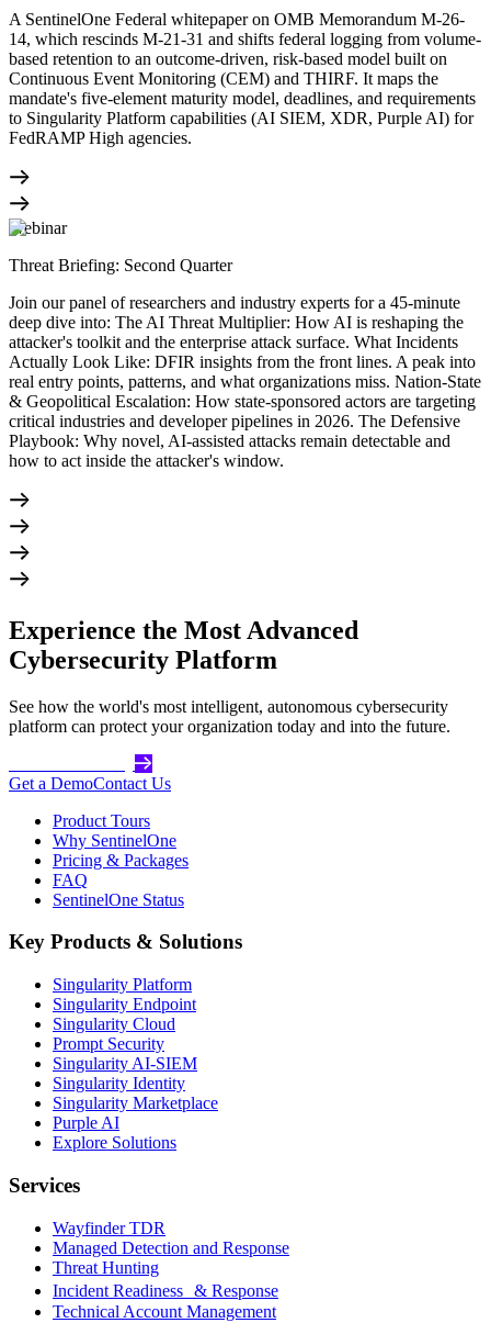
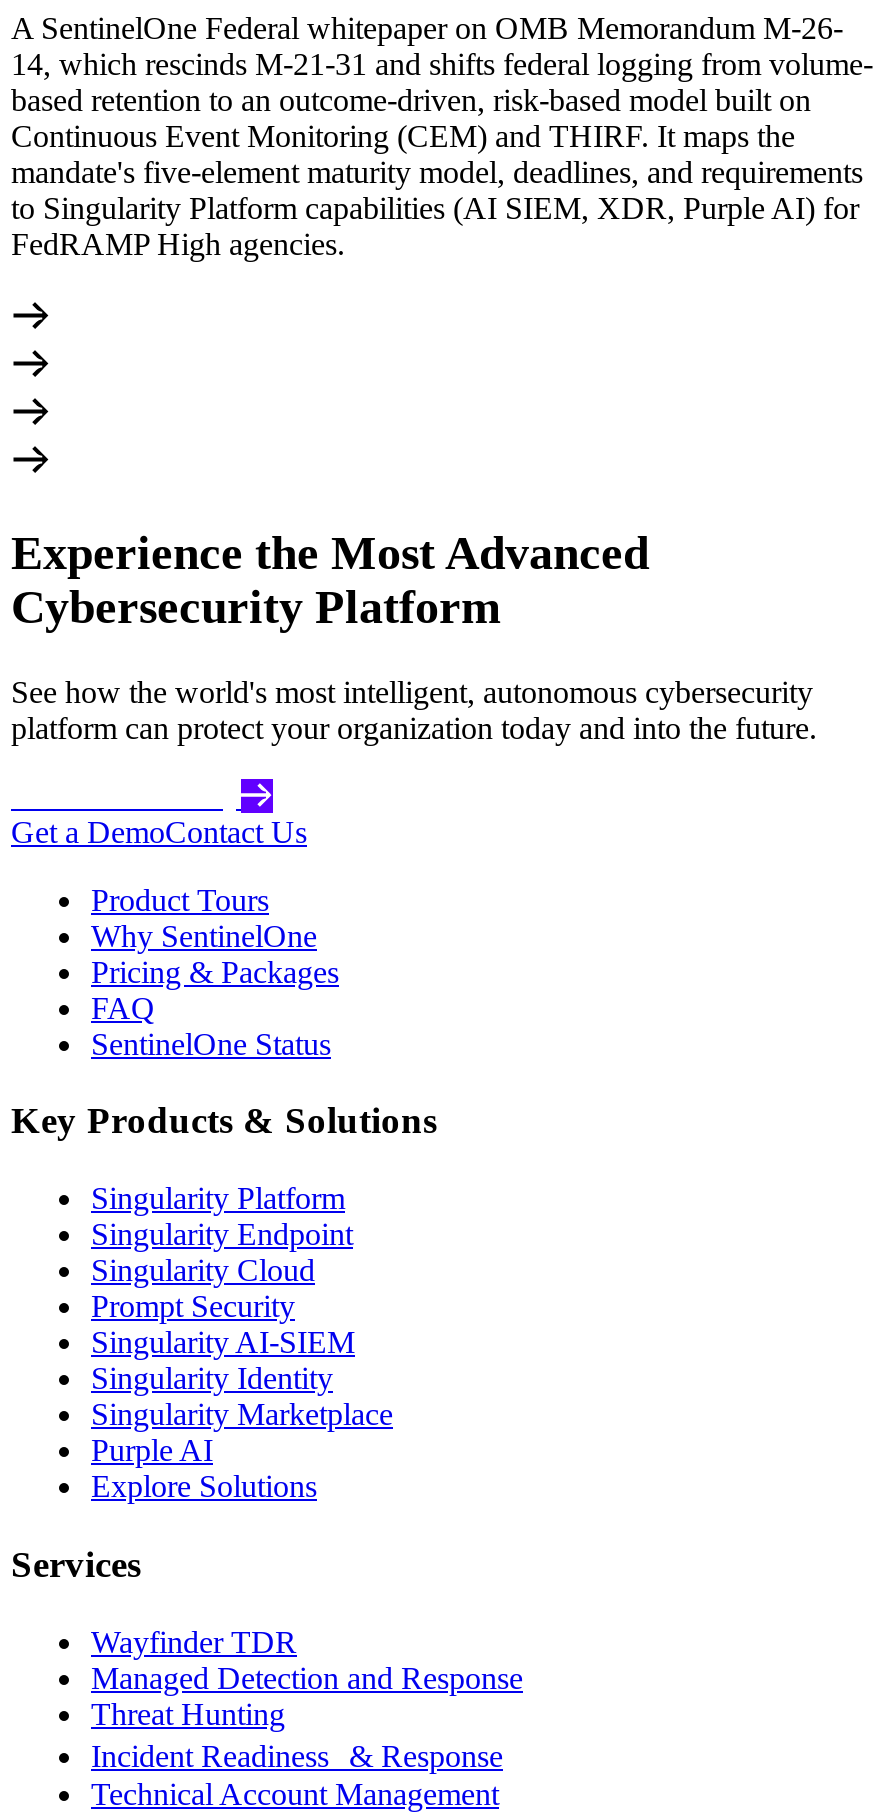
- Webinar
- Threat Briefing: Second Quarter
- Join our panel of researchers and industry experts for a 45-minute
- deep dive into: The AI Threat Multiplier: How AI is reshaping the
- attacker's toolkit and the enterprise attack surface. What Incidents
- Actually Look Like: DFIR insights from the front lines. A peak into
- real entry points, patterns, and what organizations miss. Nation-State
- & Geopolitical Escalation: How state-sponsored actors are targeting
- critical industries and developer pipelines in 2026. The Defensive
- Playbook: Why novel, AI-assisted attacks remain detectable and
- how to act inside the attacker's window.
